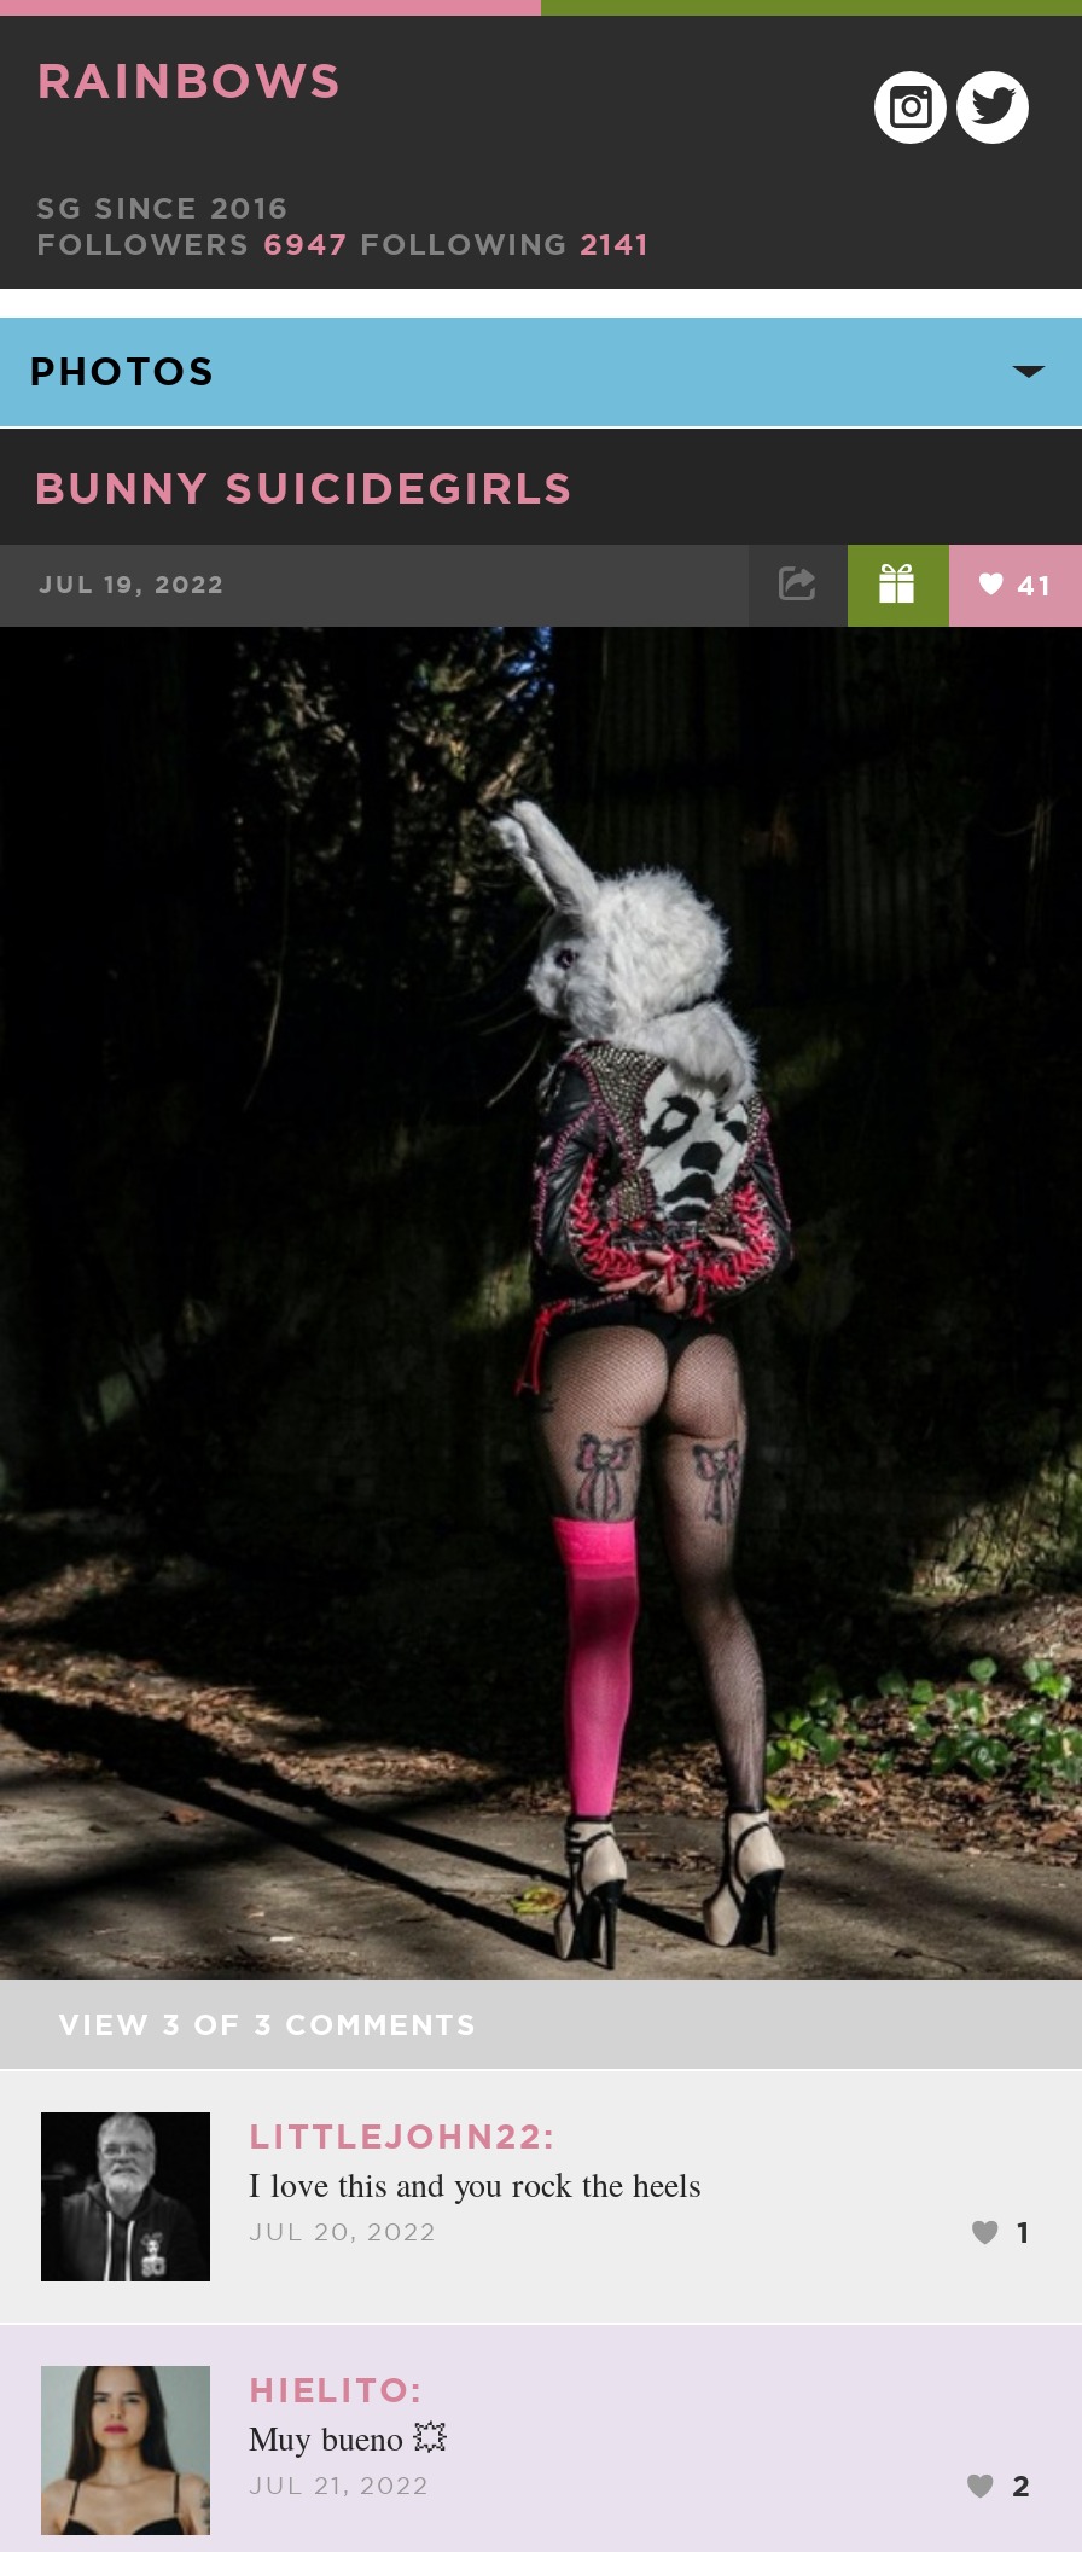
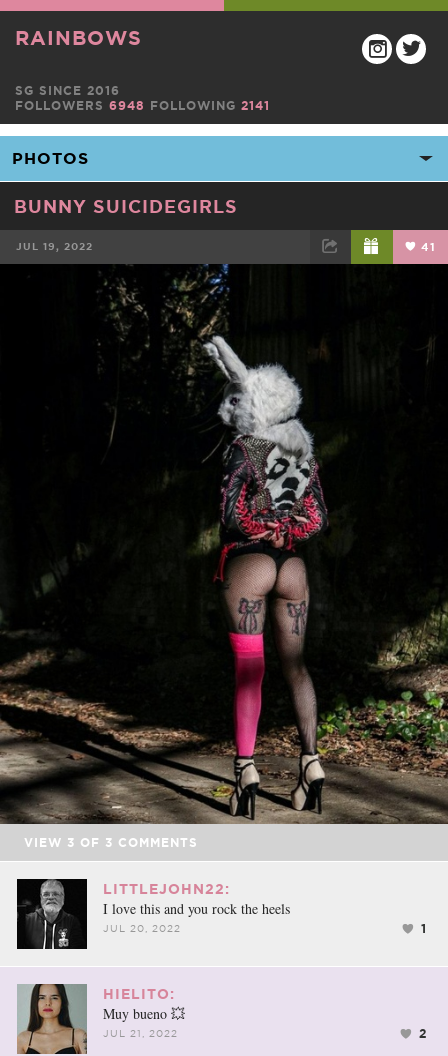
- FOLLOWERS 6947 FOLLOWING 2141
+ FOLLOWERS 6948 FOLLOWING 2141
